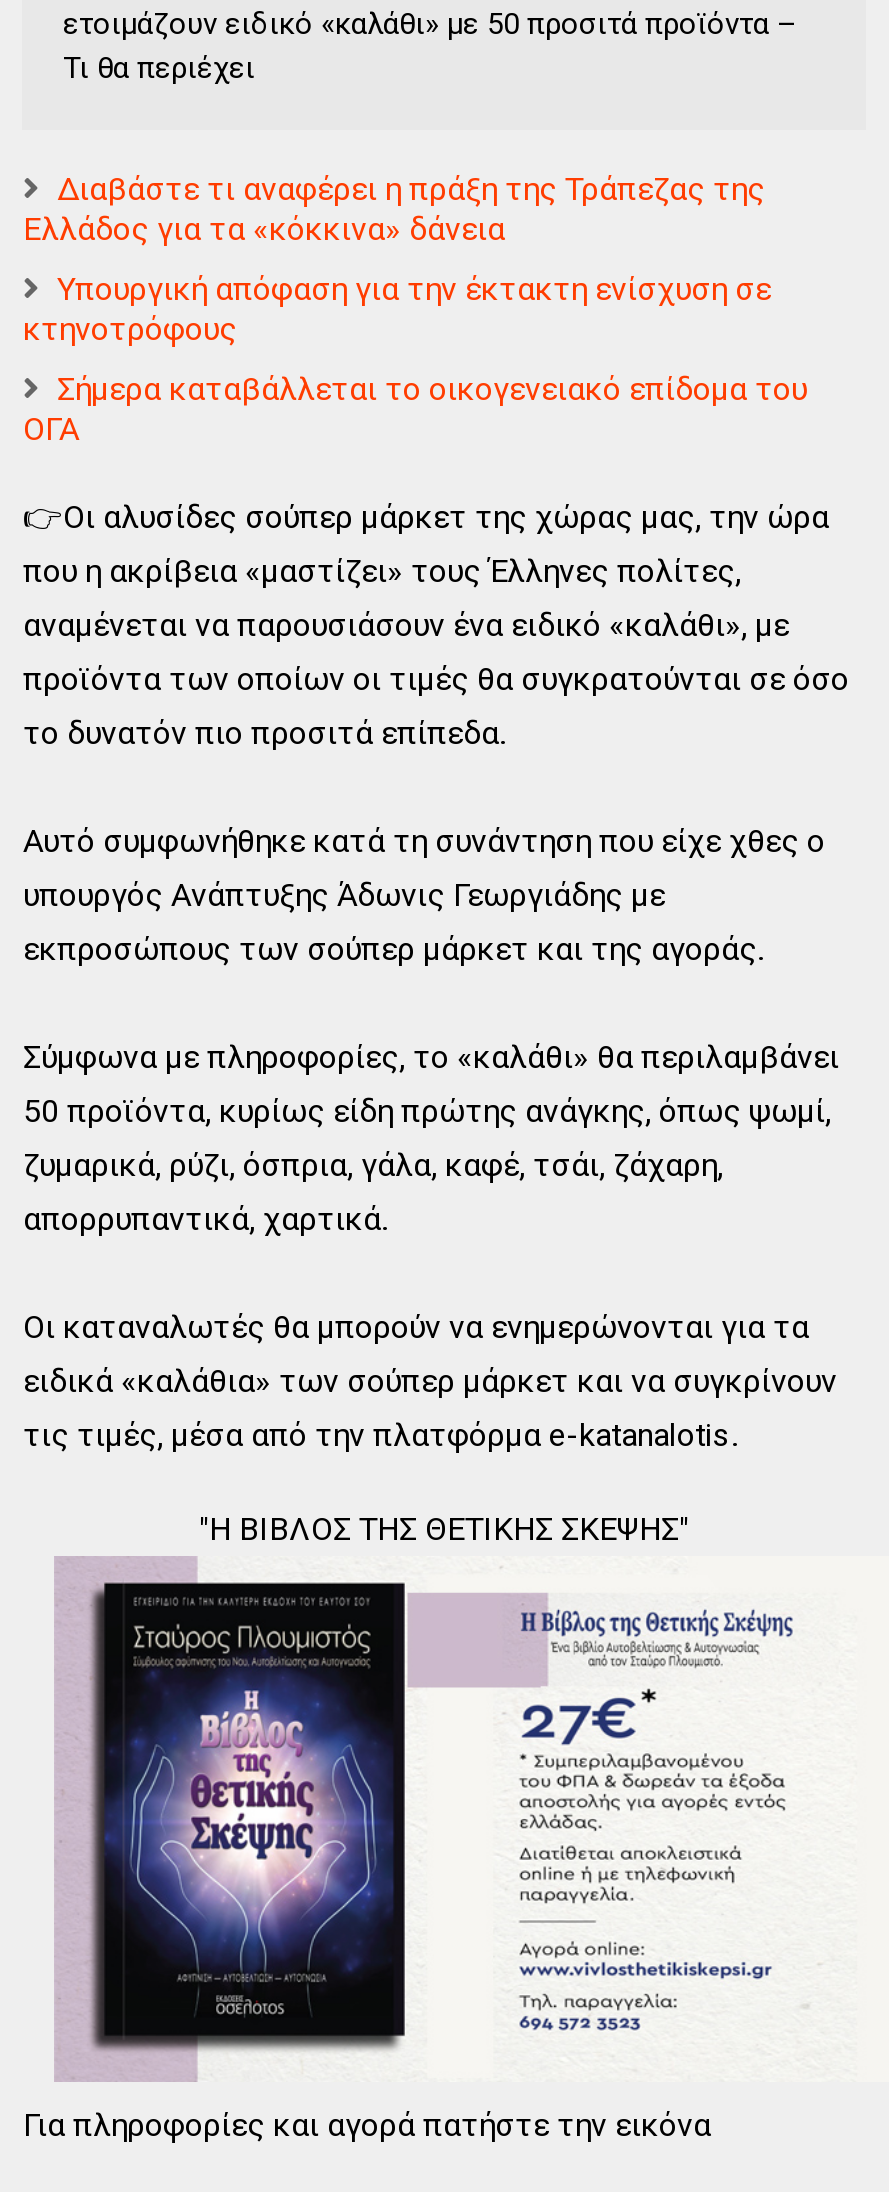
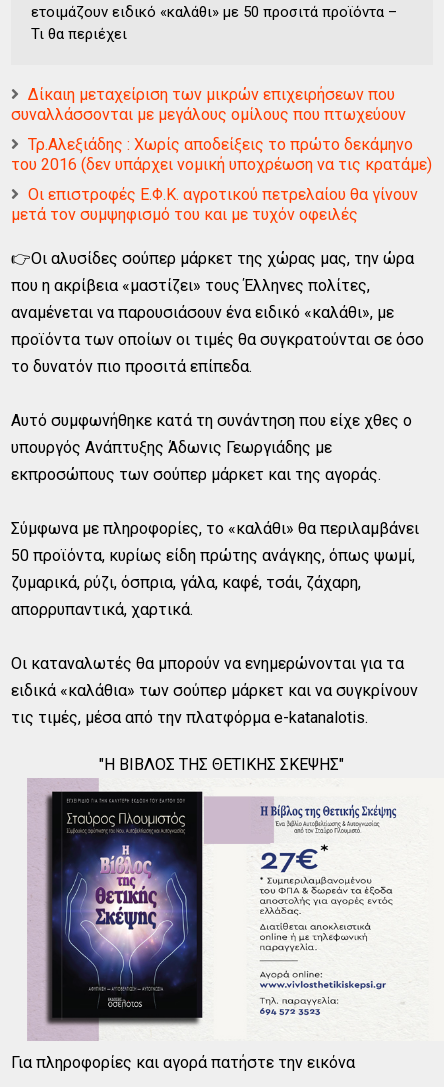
- Διαβάστε τι αναφέρει η πράξη της Τράπεζας της
- Ελλάδος για τα «κόκκινα» δάνεια
+ Δίκαιη μεταχείριση των μικρών επιχειρήσεων που
+ συναλλάσσονται με μεγάλους ομίλους που πτωχεύουν

- Υπουργική απόφαση για την έκτακτη ενίσχυση σε
- κτηνοτρόφους
+ Τρ.Αλεξιάδης : Χωρίς αποδείξεις το πρώτο δεκάμηνο
+ του 2016 (δεν υπάρχει νομική υποχρέωση να τις κρατάμε)

- Σήμερα καταβάλλεται το οικογενειακό επίδομα του
- ΟΓΑ
+ Οι επιστροφές Ε.Φ.Κ. αγροτικού πετρελαίου θα γίνουν
+ μετά τον συμψηφισμό του και με τυχόν οφειλές
